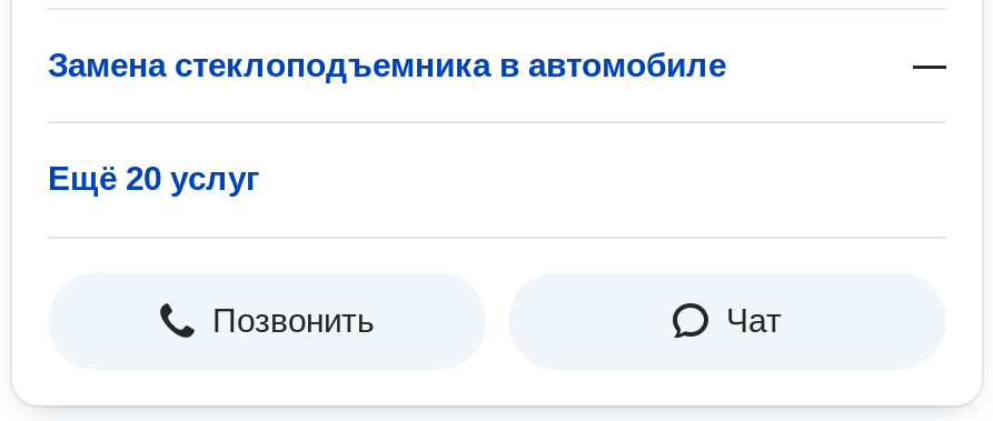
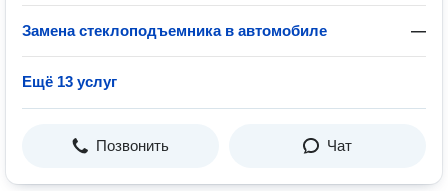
- Ещё 20 услуг
+ Ещё 13 услуг
